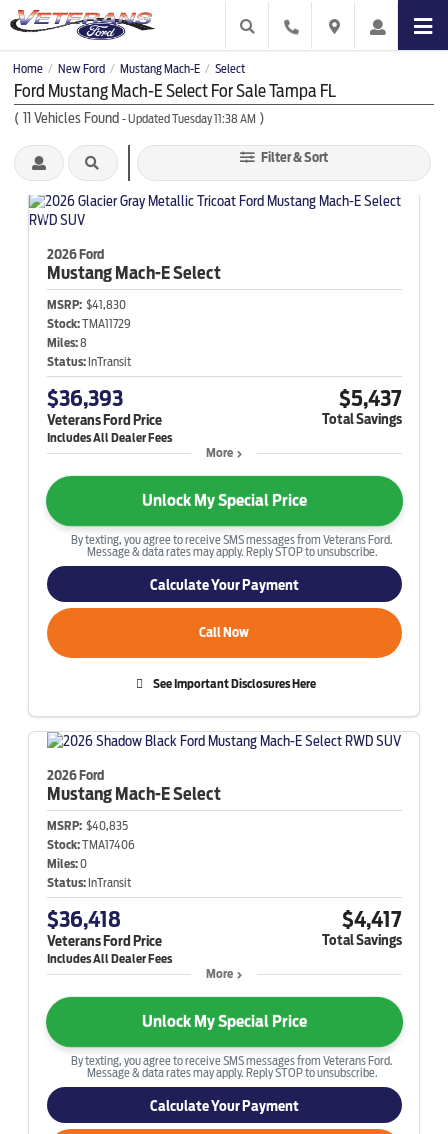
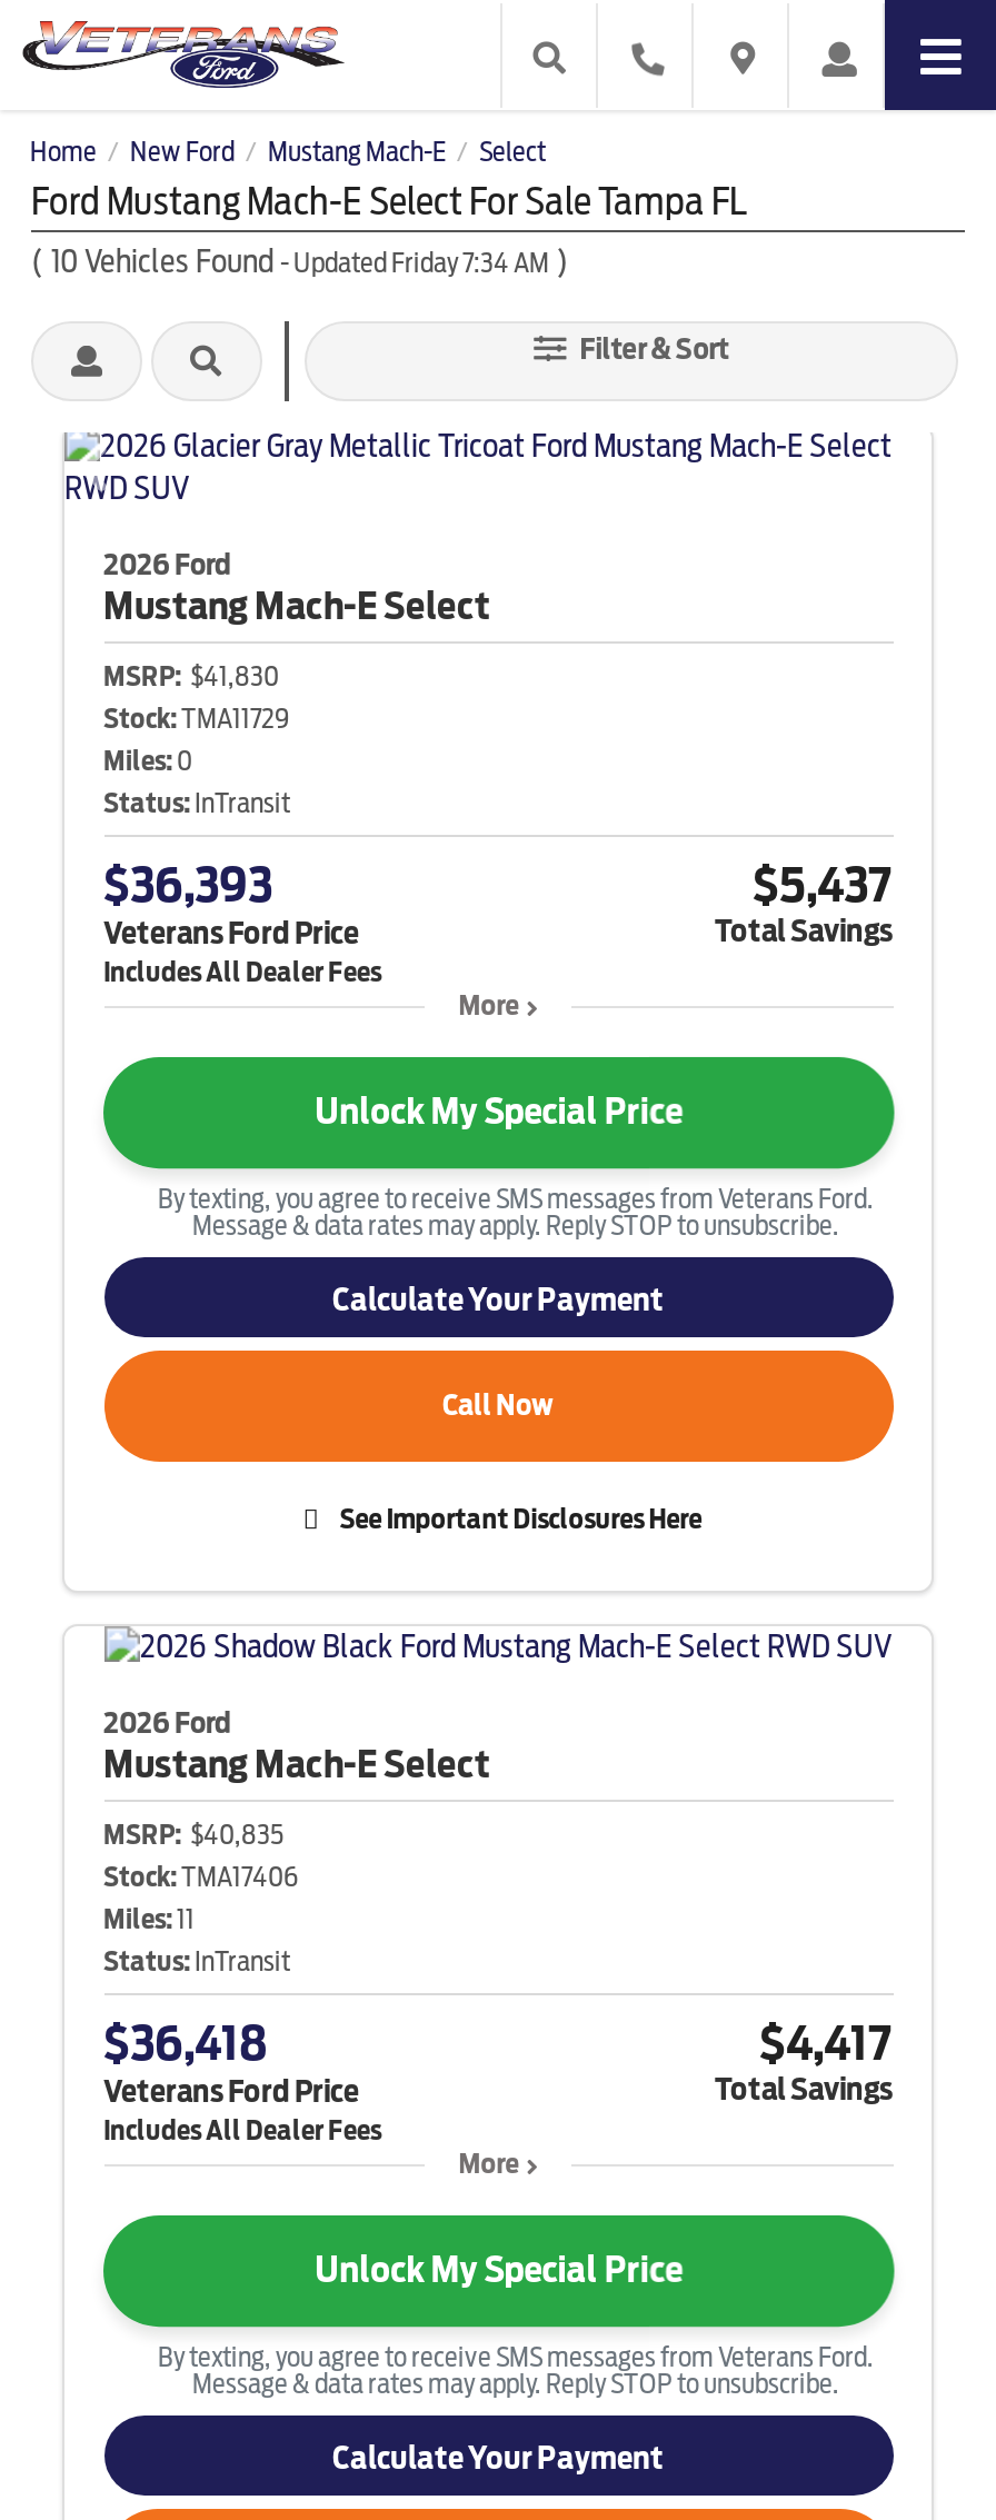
- (11 Vehicles Found - Updated Tuesday 11:38 AM)
+ (10 Vehicles Found - Updated Friday 7:34 AM)

- Miles: 8
+ Miles: 0

- Miles: 0
+ Miles: 11
